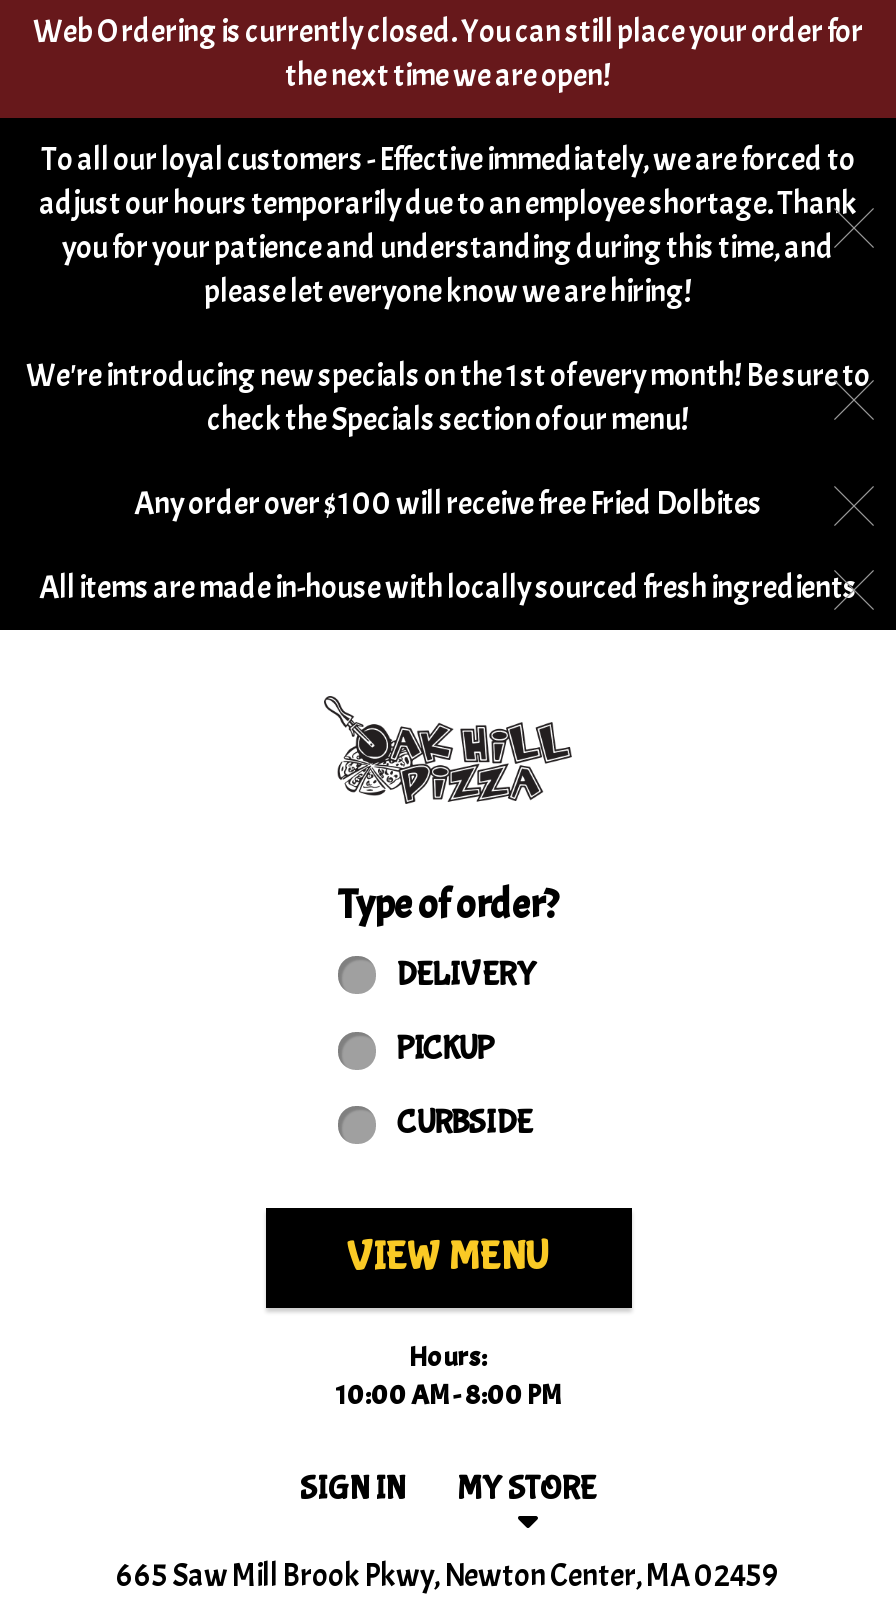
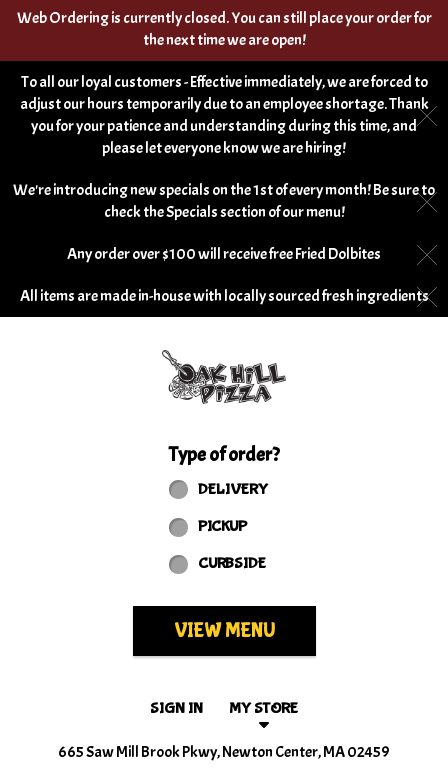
- Hours:
- 10:00 AM - 8:00 PM
